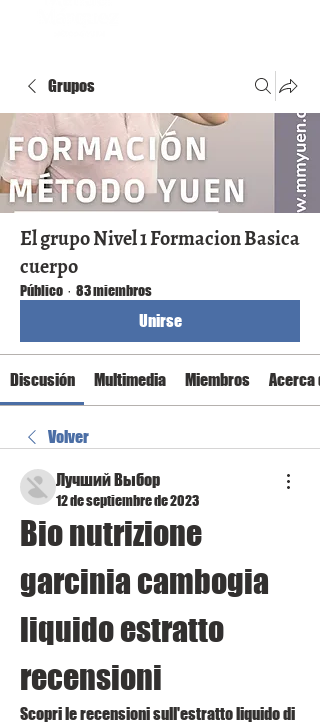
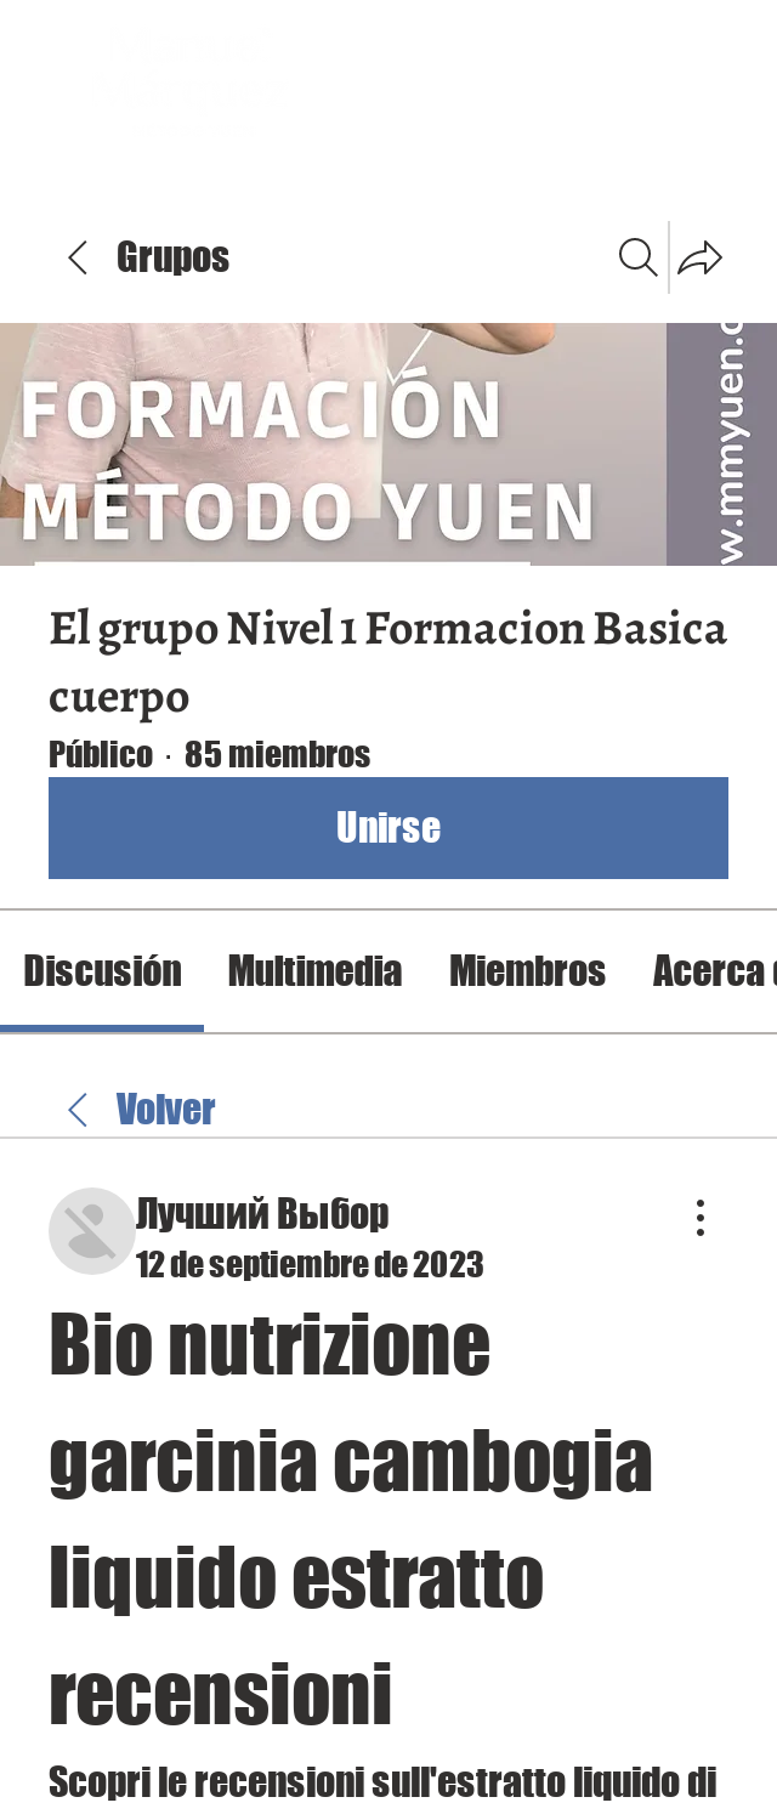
- Público · 83 miembros
+ Público · 85 miembros
